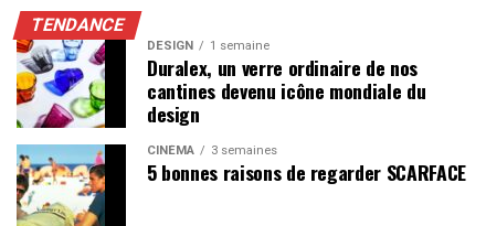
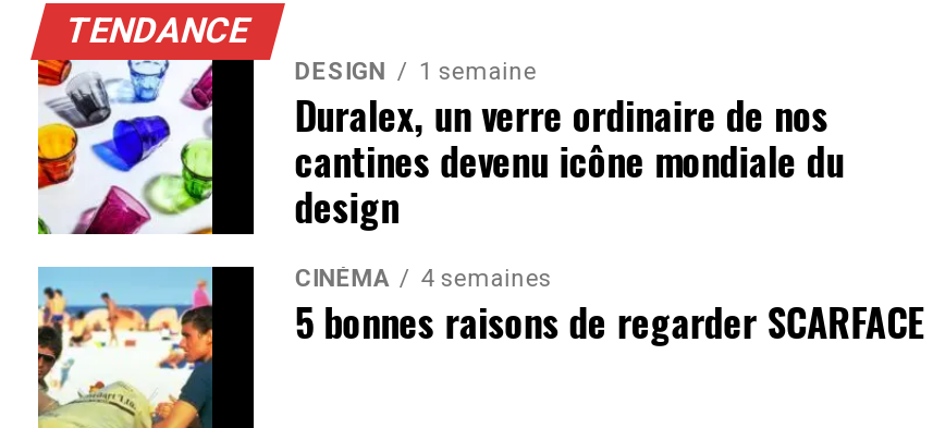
- CINÉMA 3 semaines
+ CINÉMA 4 semaines
